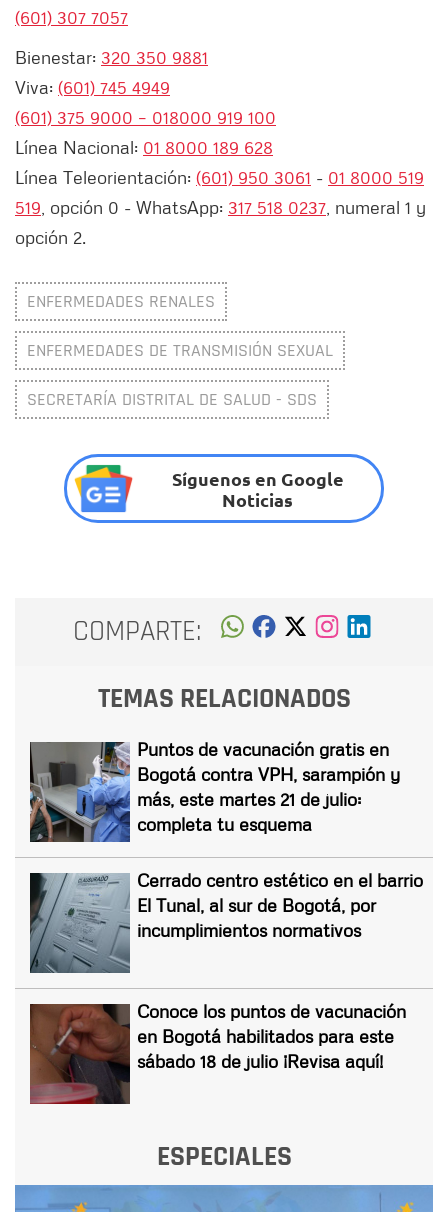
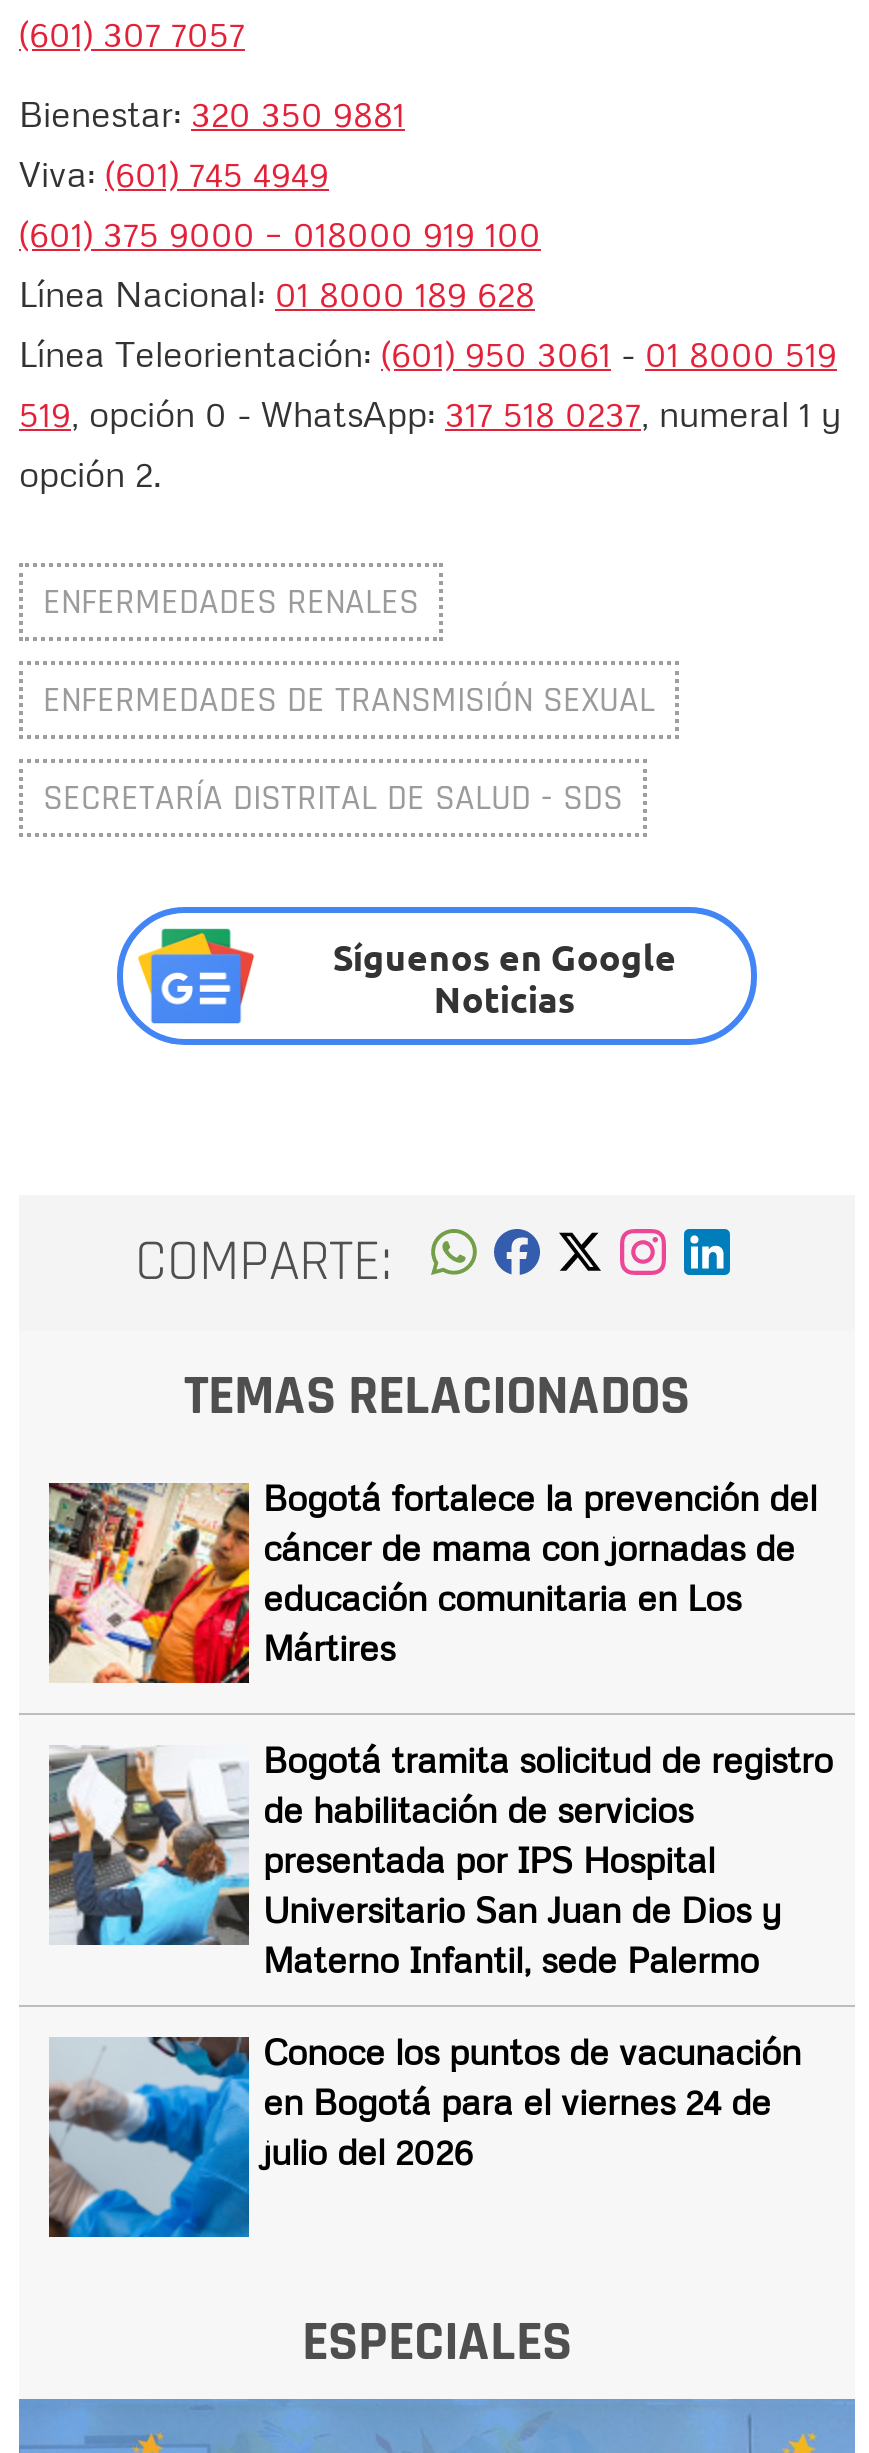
- [image]
- Puntos de vacunación gratis en
- Bogotá contra VPH, sarampión y
- más, este martes 21 de julio:
- completa tu esquema
+ [image]
+ Bogotá fortalece la prevención del
+ cáncer de mama con jornadas de
+ educación comunitaria en Los
+ Mártires

- [image]
- Cerrado centro estético en el barrio
- El Tunal, al sur de Bogotá, por
- incumplimientos normativos
+ [image]
+ Bogotá tramita solicitud de registro
+ de habilitación de servicios
+ presentada por IPS Hospital
+ Universitario San Juan de Dios y
+ Materno Infantil, sede Palermo

- [image]
- en Bogotá habilitados para este
- sábado 18 de julio ¡Revisa aquí!
+ [image]
+ en Bogotá para el viernes 24 de
+ julio del 2026
